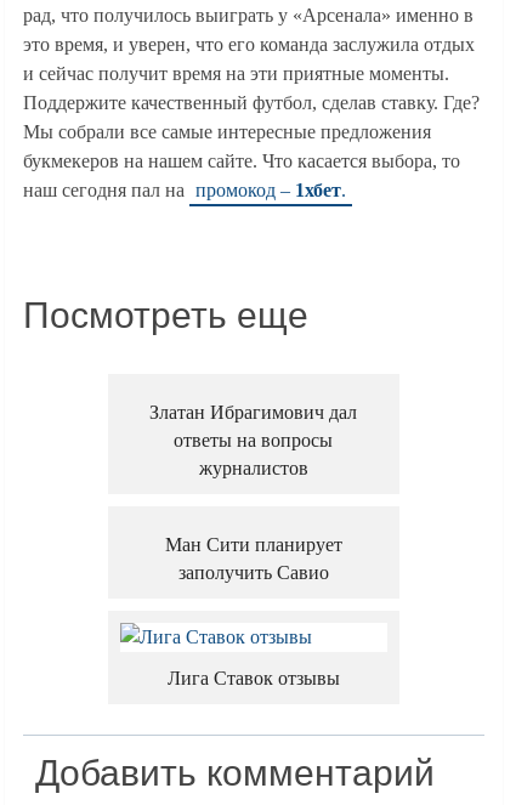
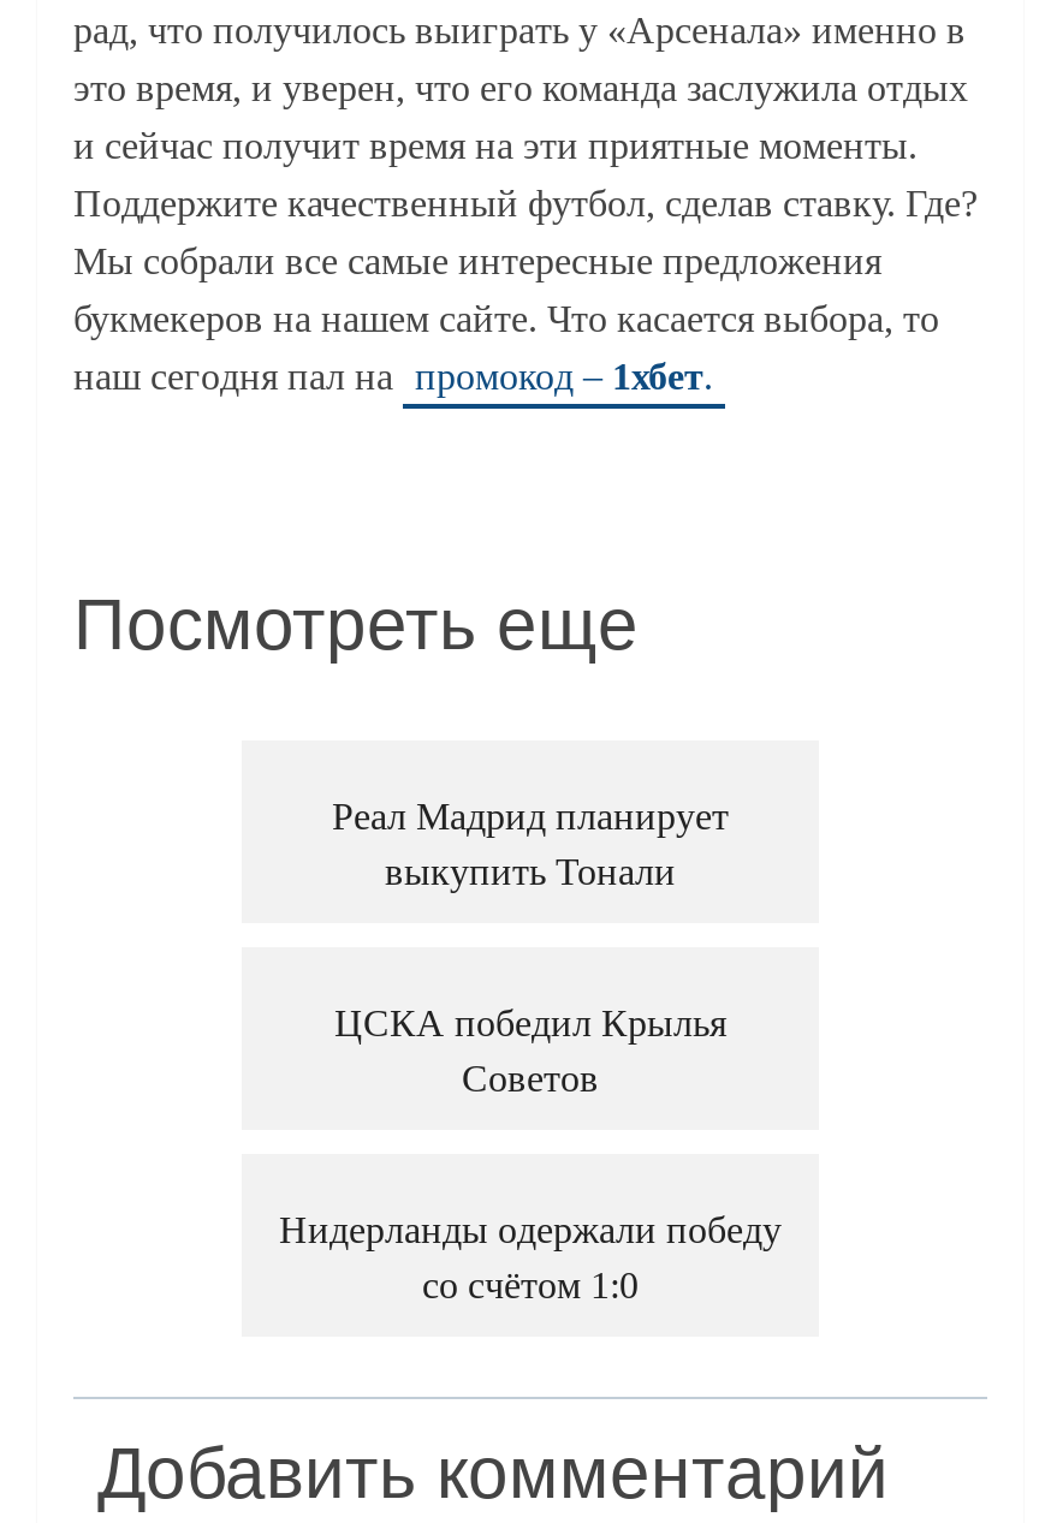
- Златан Ибрагимович дал
- ответы на вопросы
- журналистов
+ Реал Мадрид планирует
+ выкупить Тонали

- Ман Сити планирует
- заполучить Савио
+ ЦСКА победил Крылья
+ Советов

- Лига Ставок отзывы
+ Нидерланды одержали победу
+ со счётом 1:0
